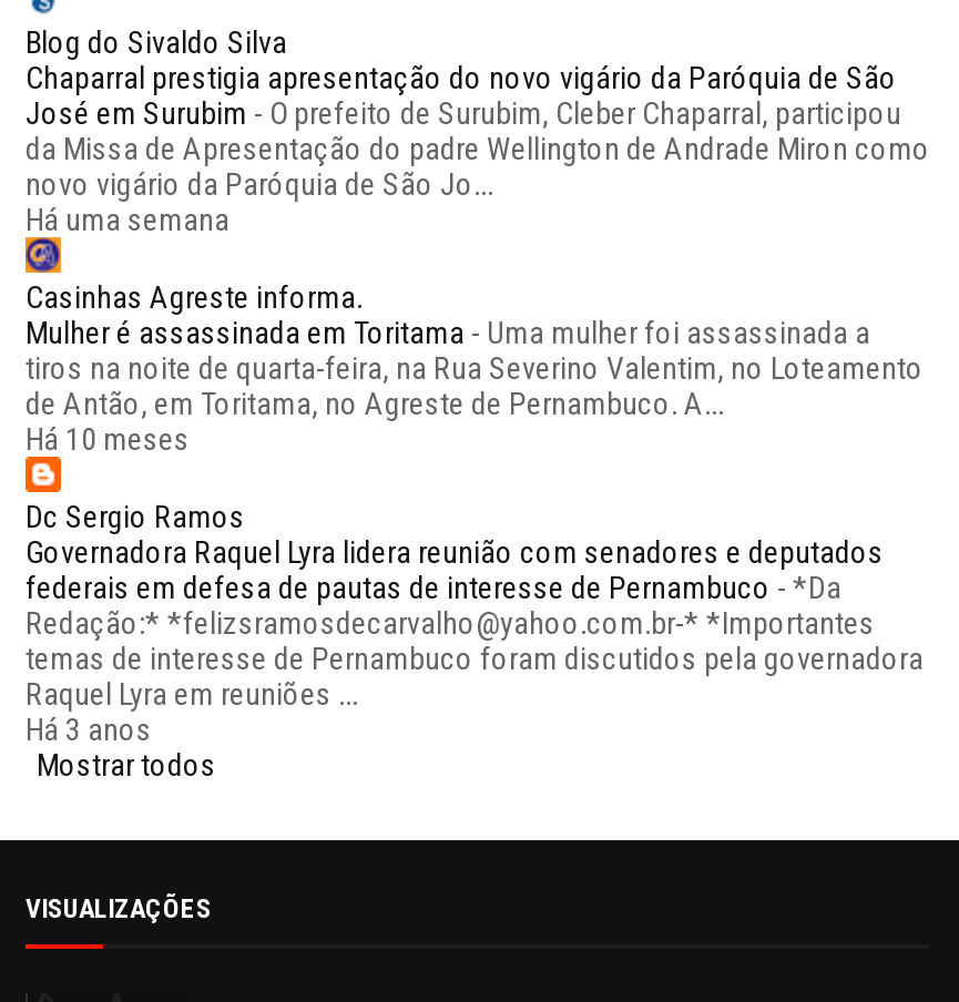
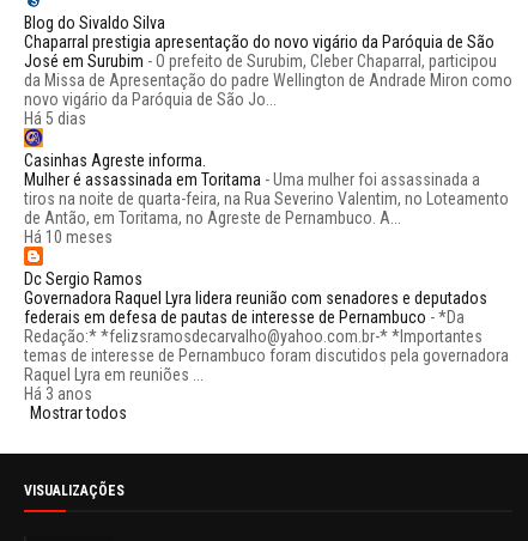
- Há uma semana
+ Há 5 dias
